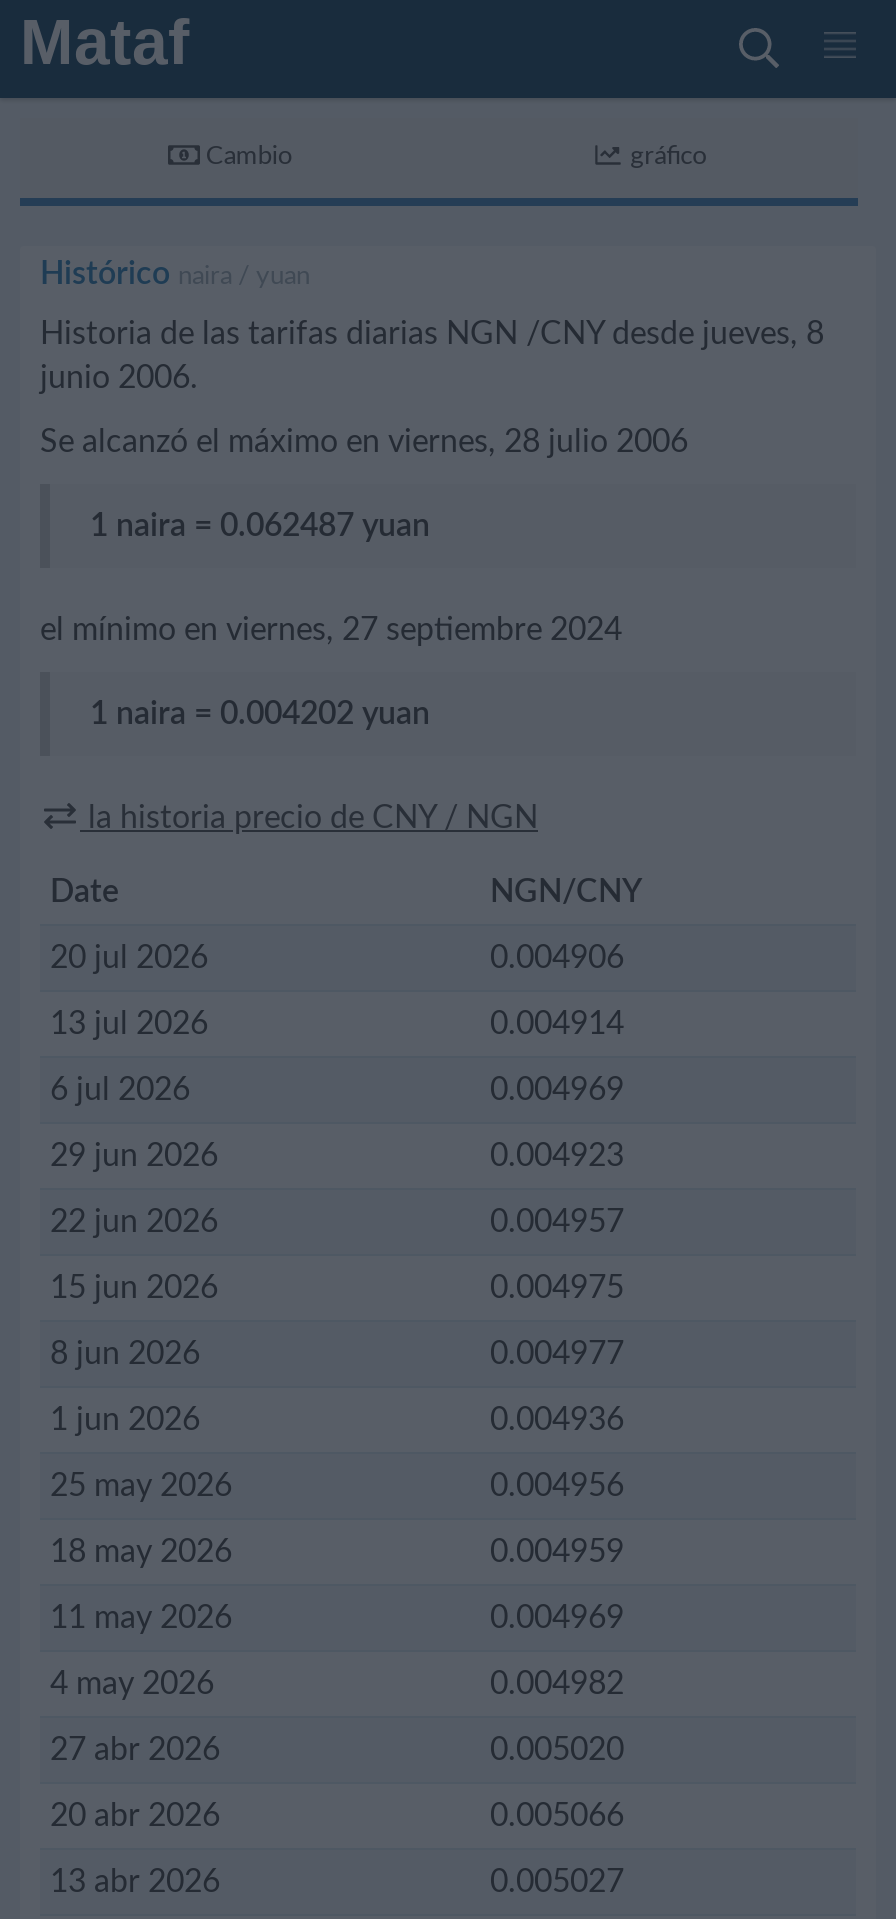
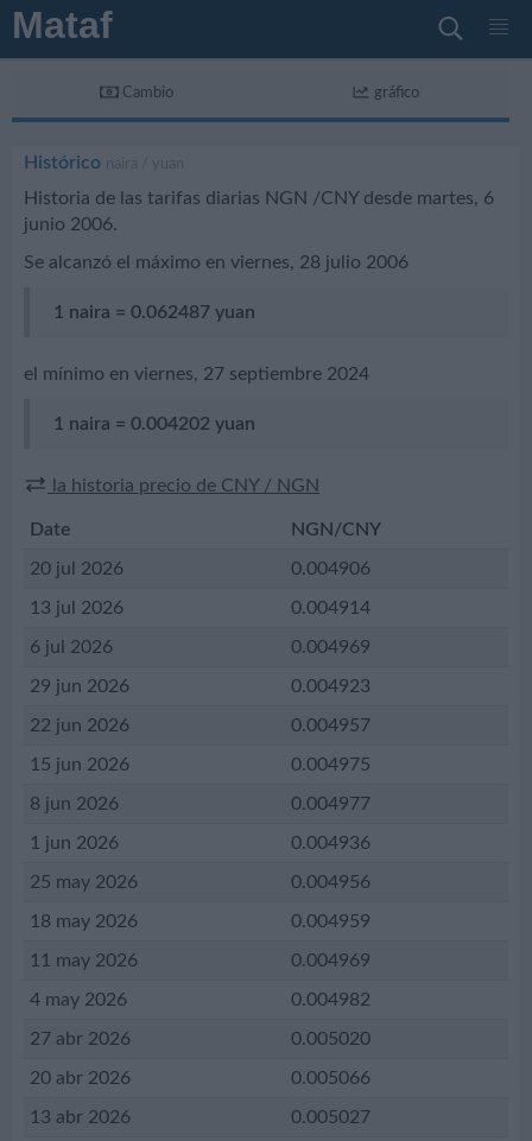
- Historia de las tarifas diarias NGN /CNY desde jueves, 8
+ Historia de las tarifas diarias NGN /CNY desde martes, 6
